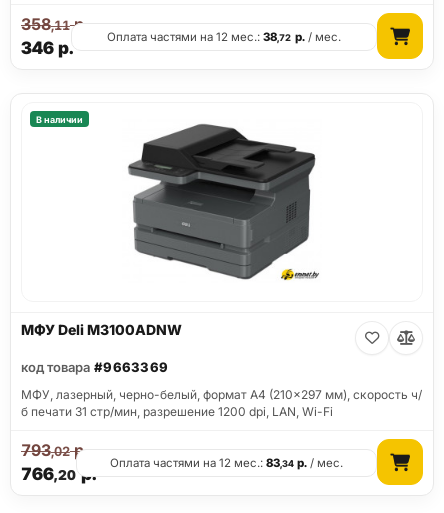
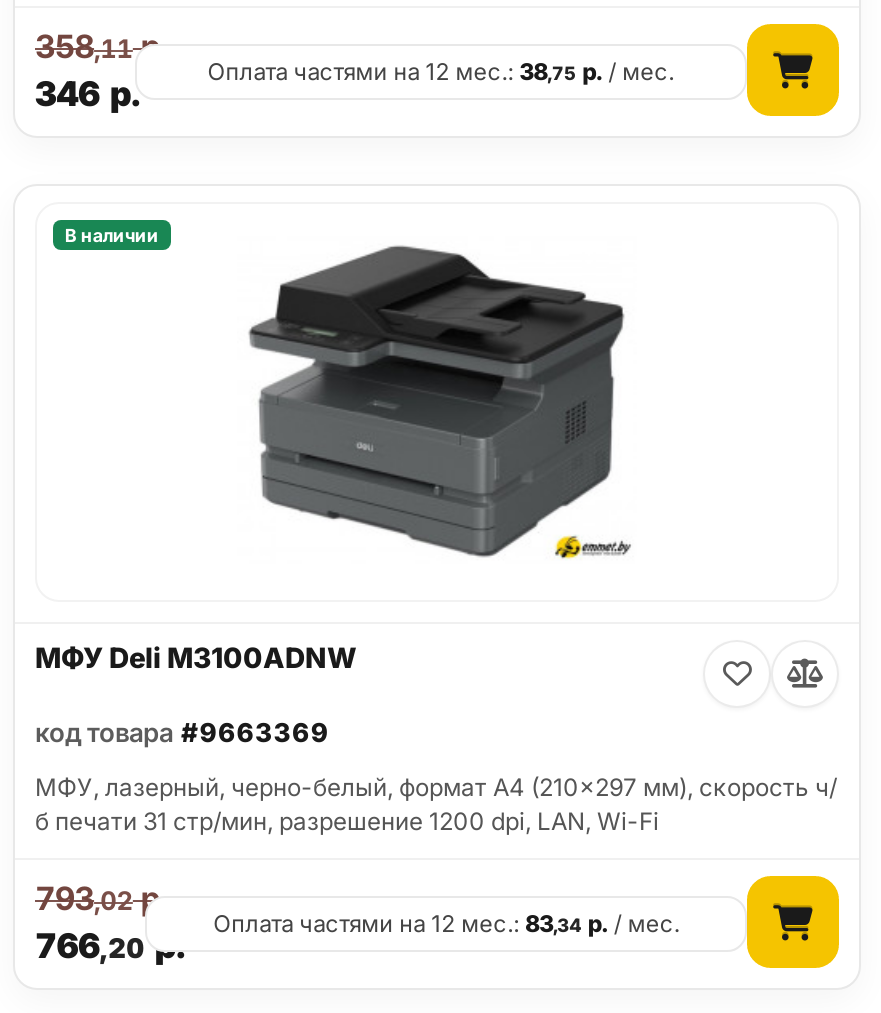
- Оплата частями на 12 мес.: 38,72 р. / мес.
+ Оплата частями на 12 мес.: 38,75 р. / мес.
